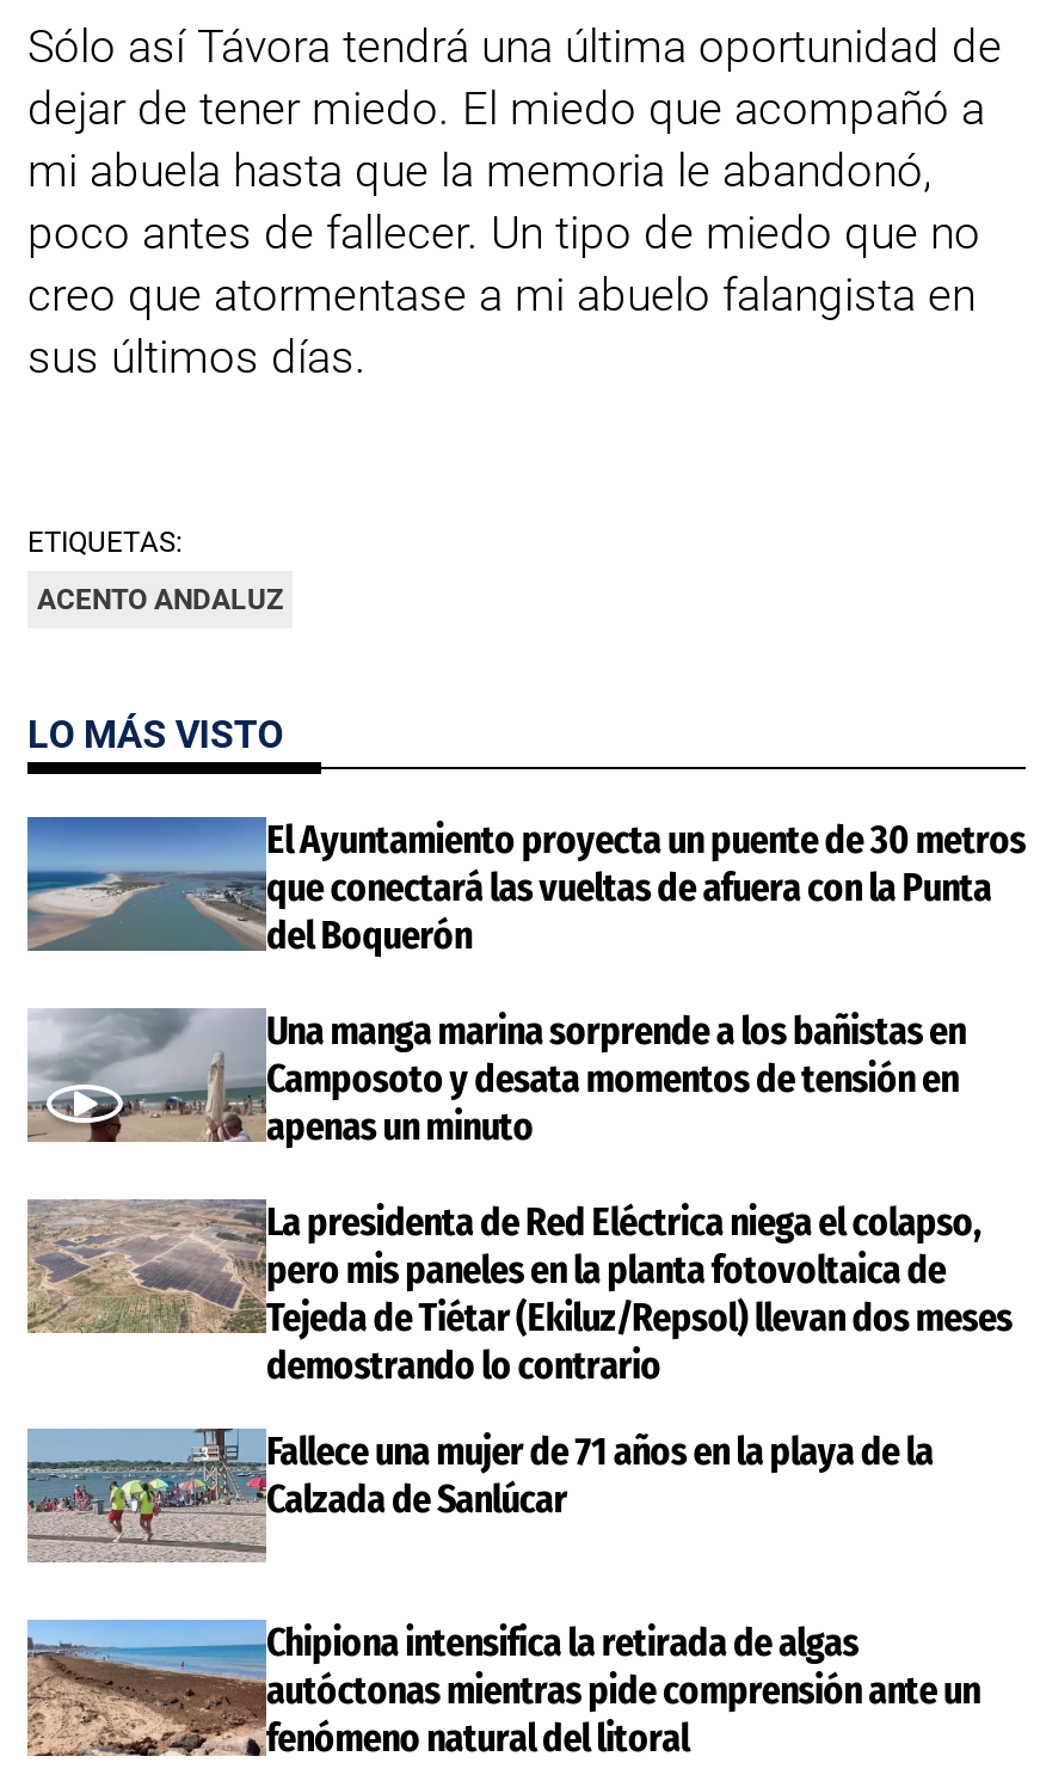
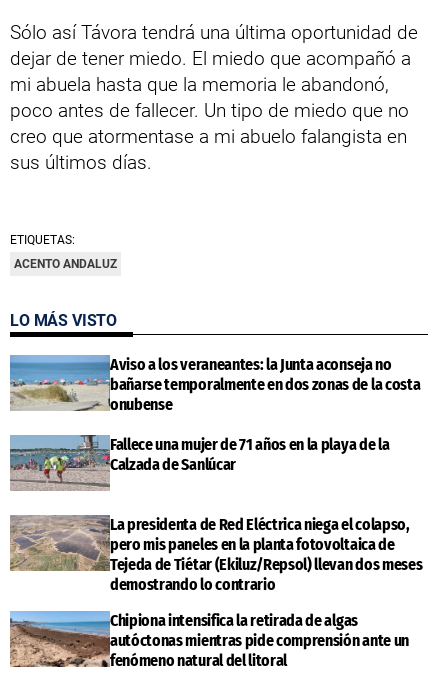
- [image]
- El Ayuntamiento proyecta un puente de 30 metros
- que conectará las vueltas de afuera con la Punta
- del Boquerón
+ [image]
+ Aviso a los veraneantes: la Junta aconseja no
+ bañarse temporalmente en dos zonas de la costa
+ onubense

- [image]
+ [image]

- Una manga marina sorprende a los bañistas en
- Camposoto y desata momentos de tensión en
- apenas un minuto

moved up: Fallece una mujer de 71 años en la playa de la | Calzada de Sanlúcar
